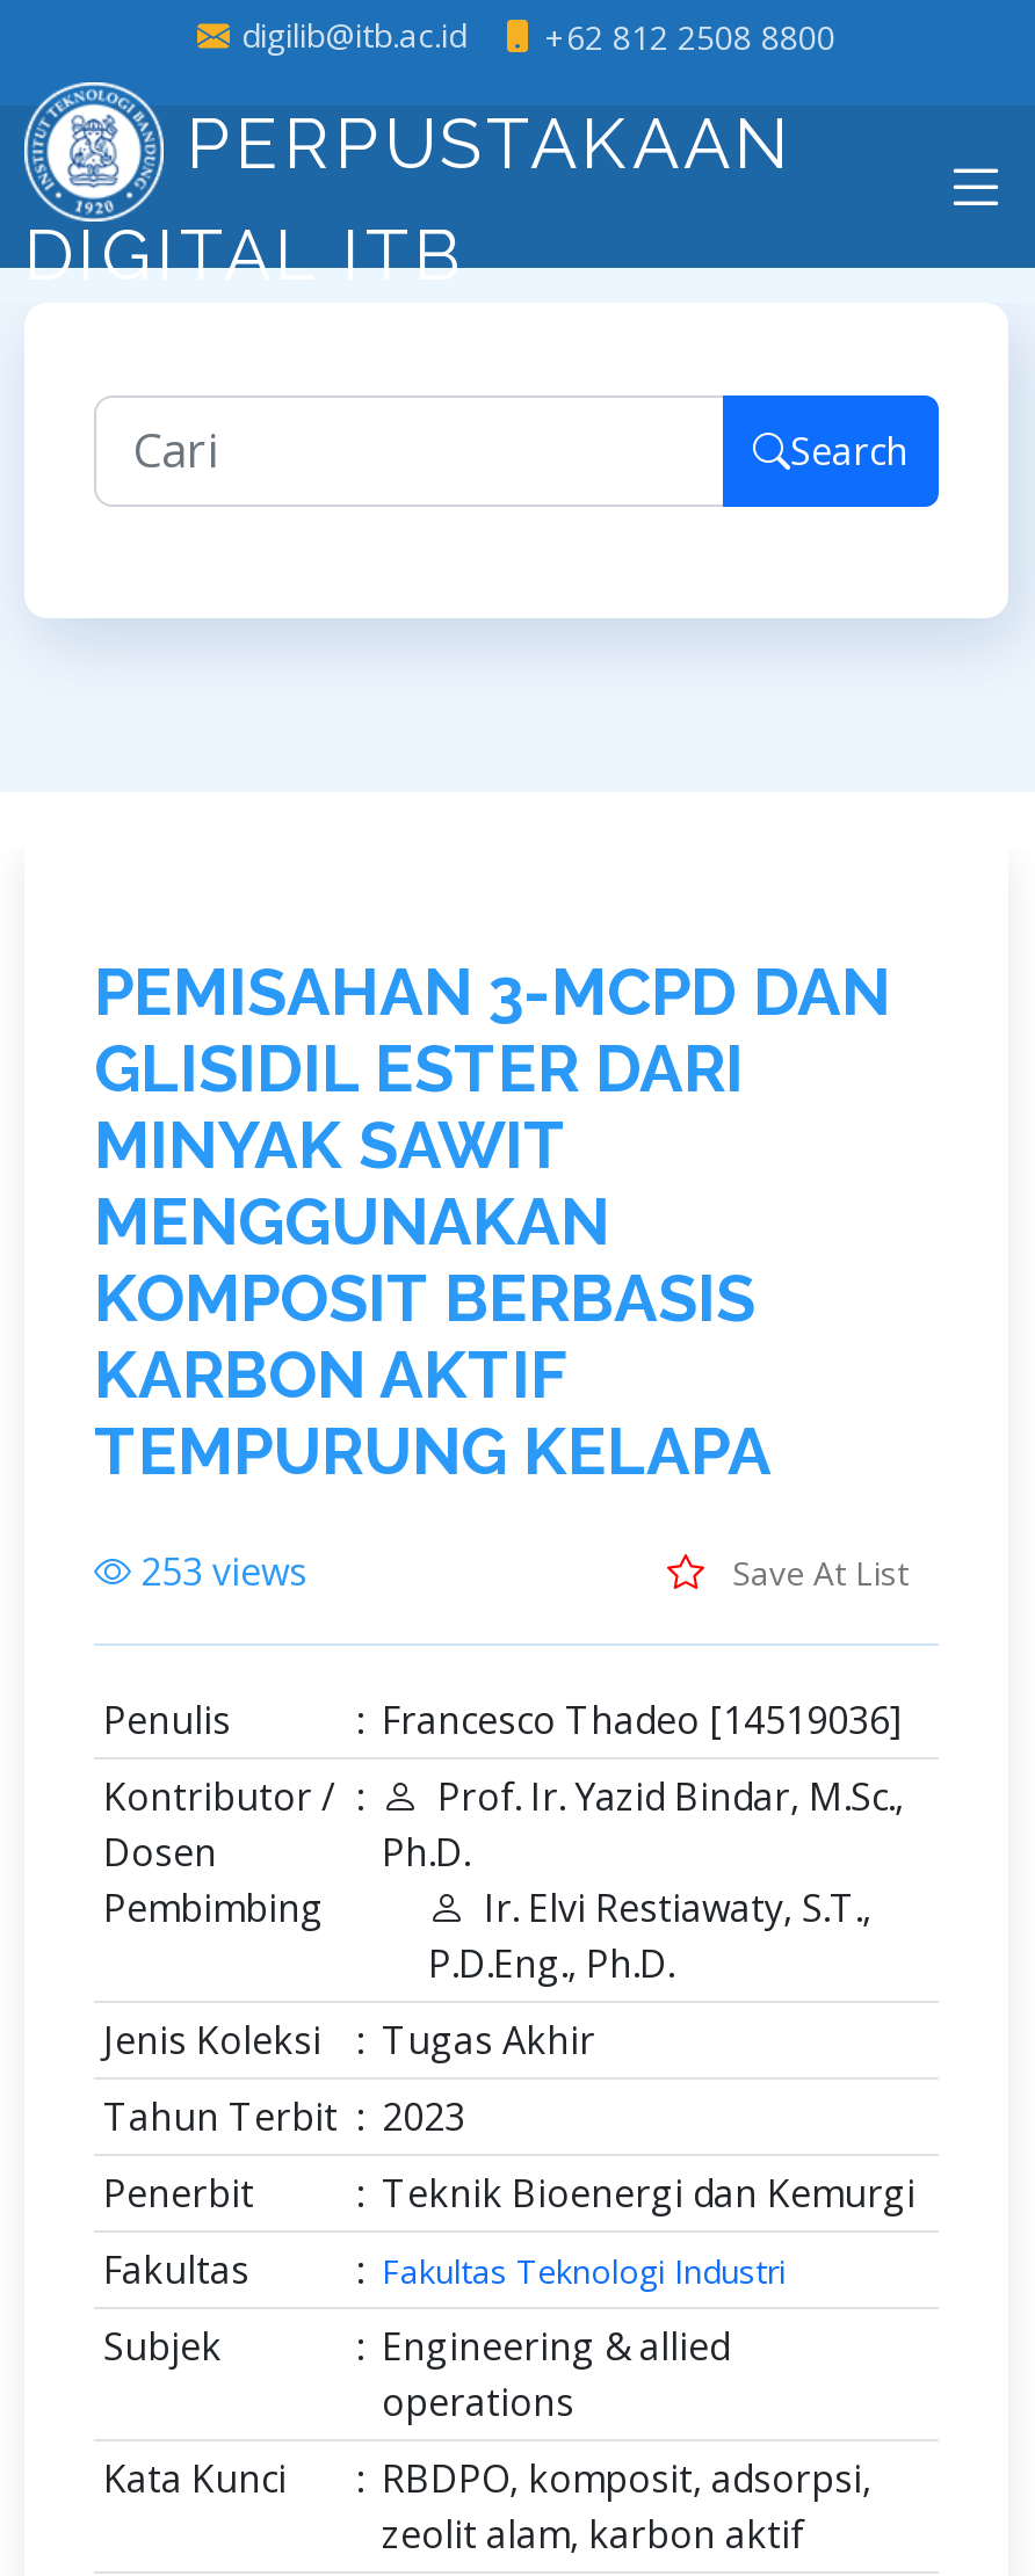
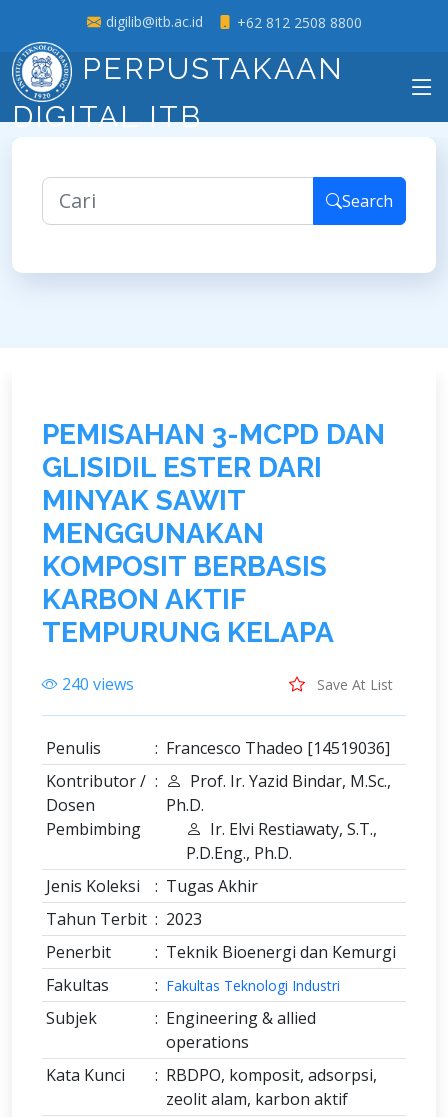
- 253 views
+ 240 views
